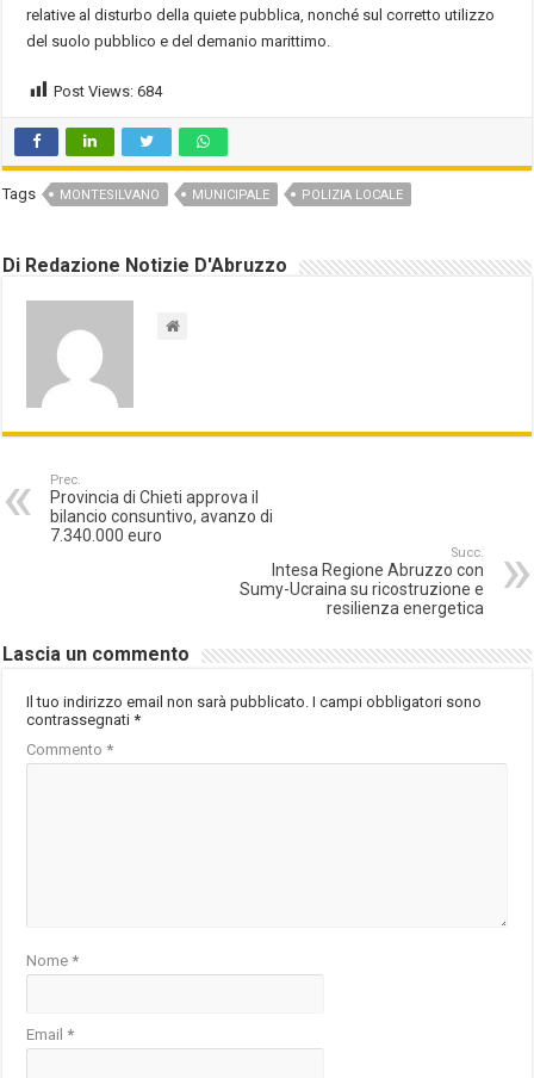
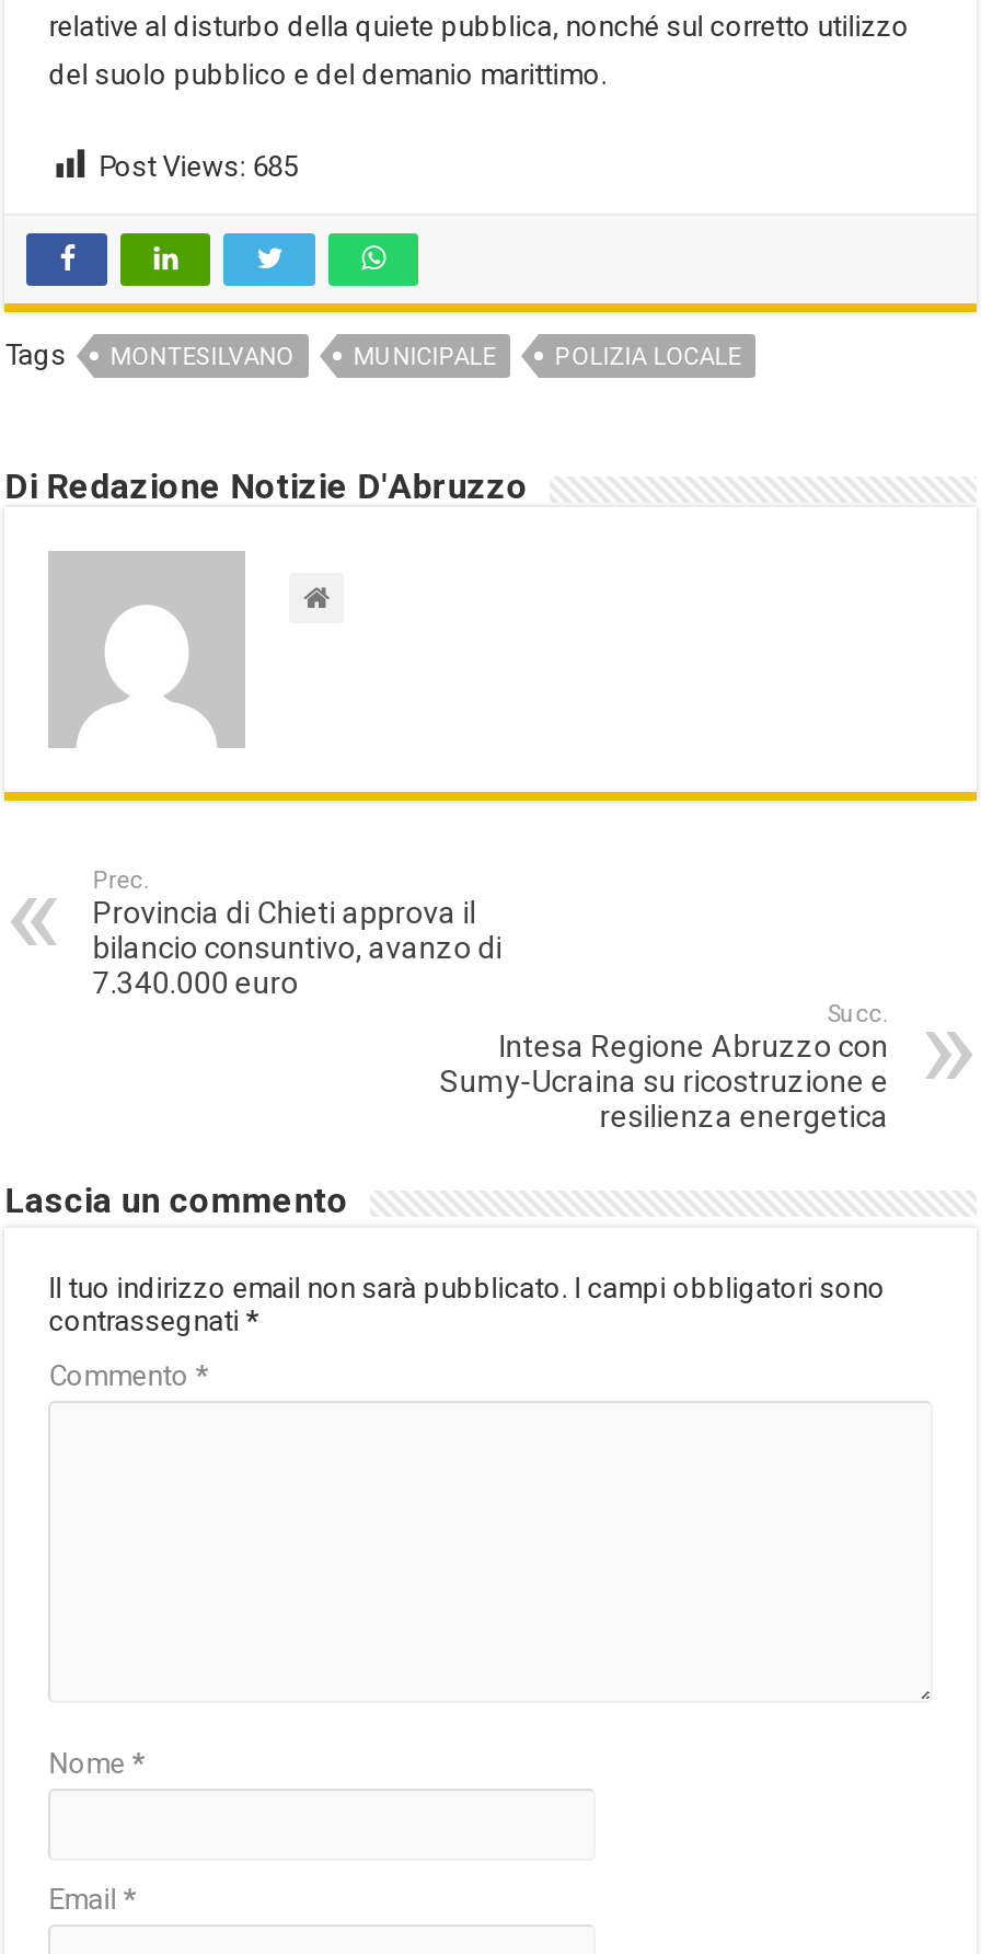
- Post Views: 684
+ Post Views: 685
